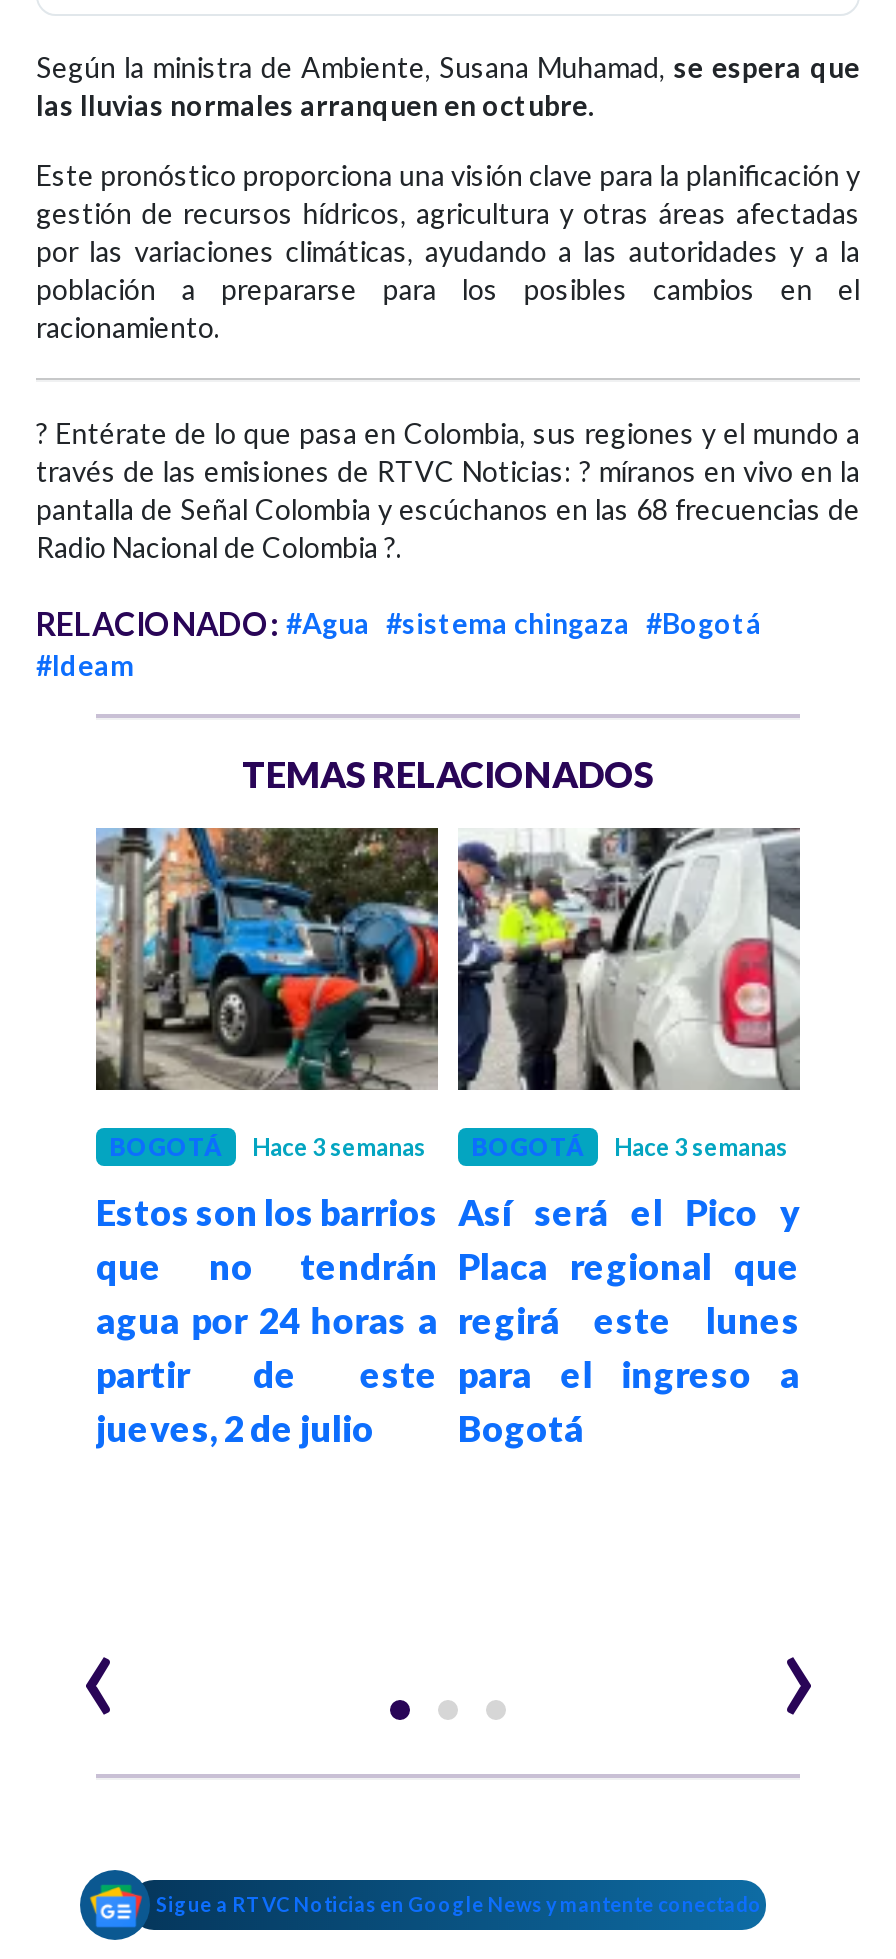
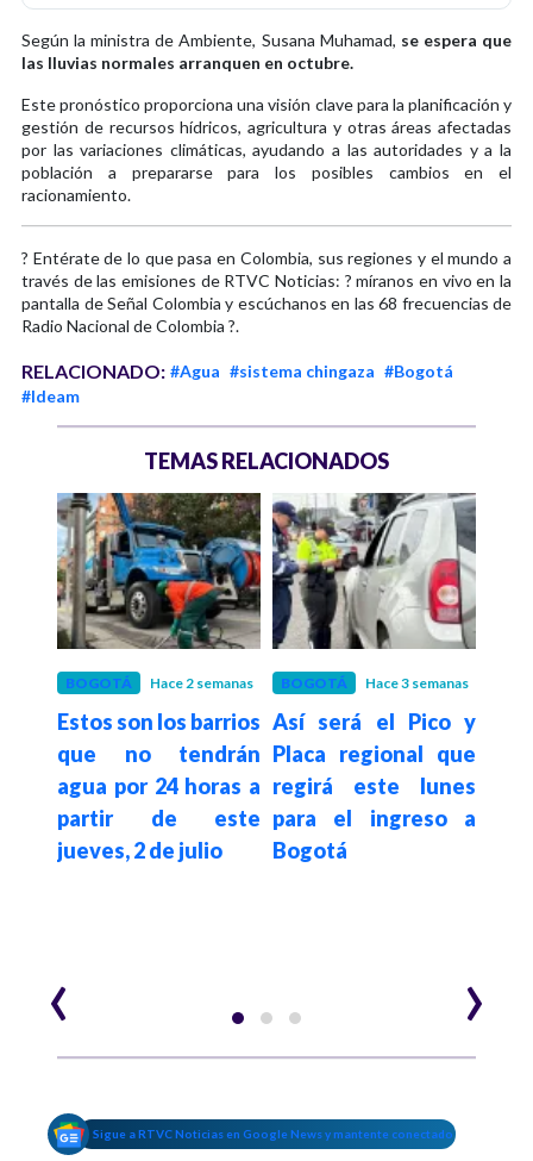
- Hace 3 semanas
+ Hace 2 semanas
